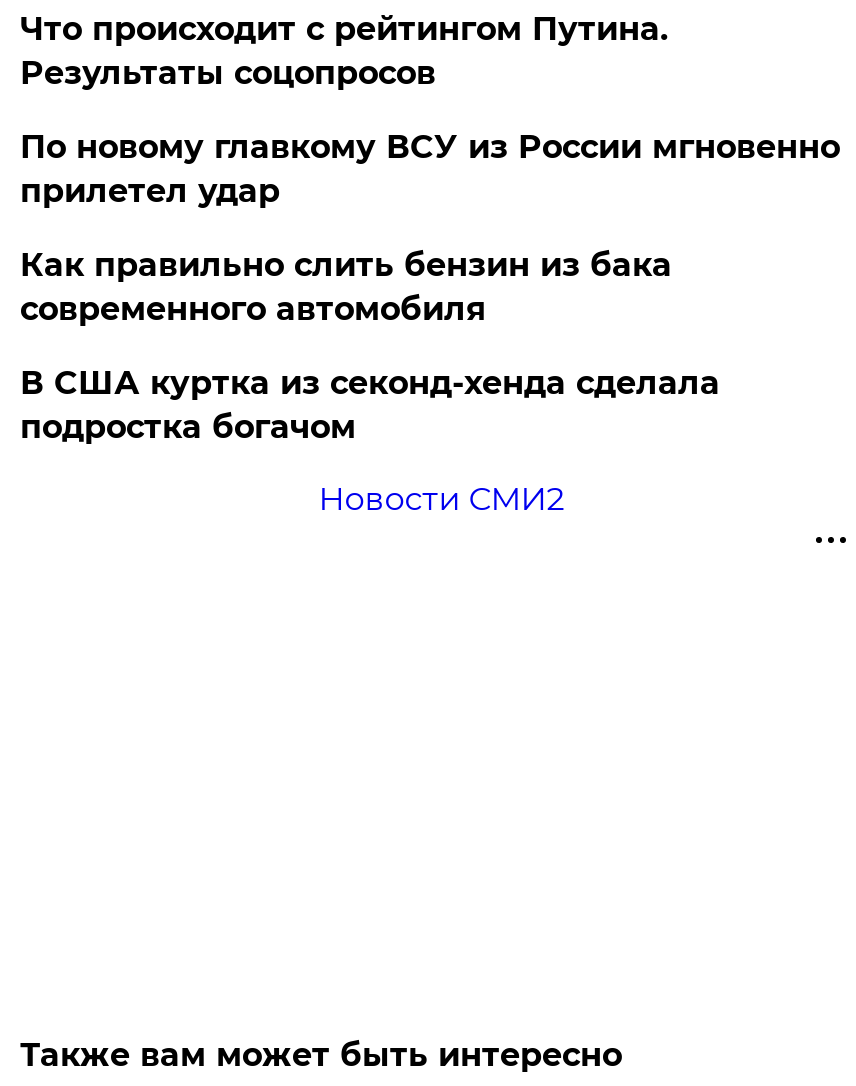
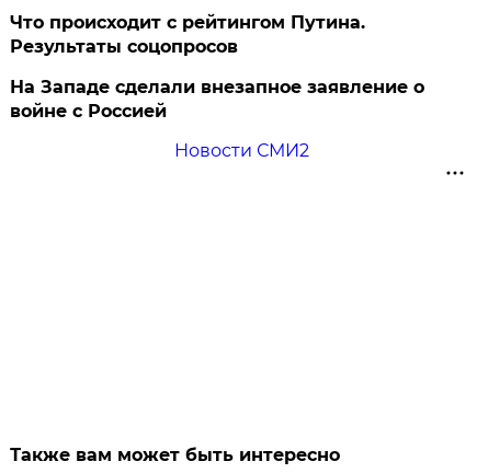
- По новому главкому ВСУ из России мгновенно
- прилетел удар
- Как правильно слить бензин из бака
- современного автомобиля
- В США куртка из секонд-хенда сделала
- подростка богачом
+ На Западе сделали внезапное заявление о
+ войне с Россией
